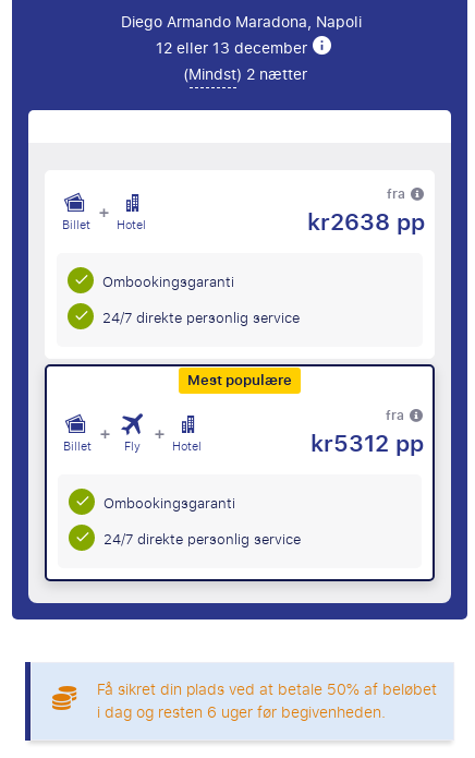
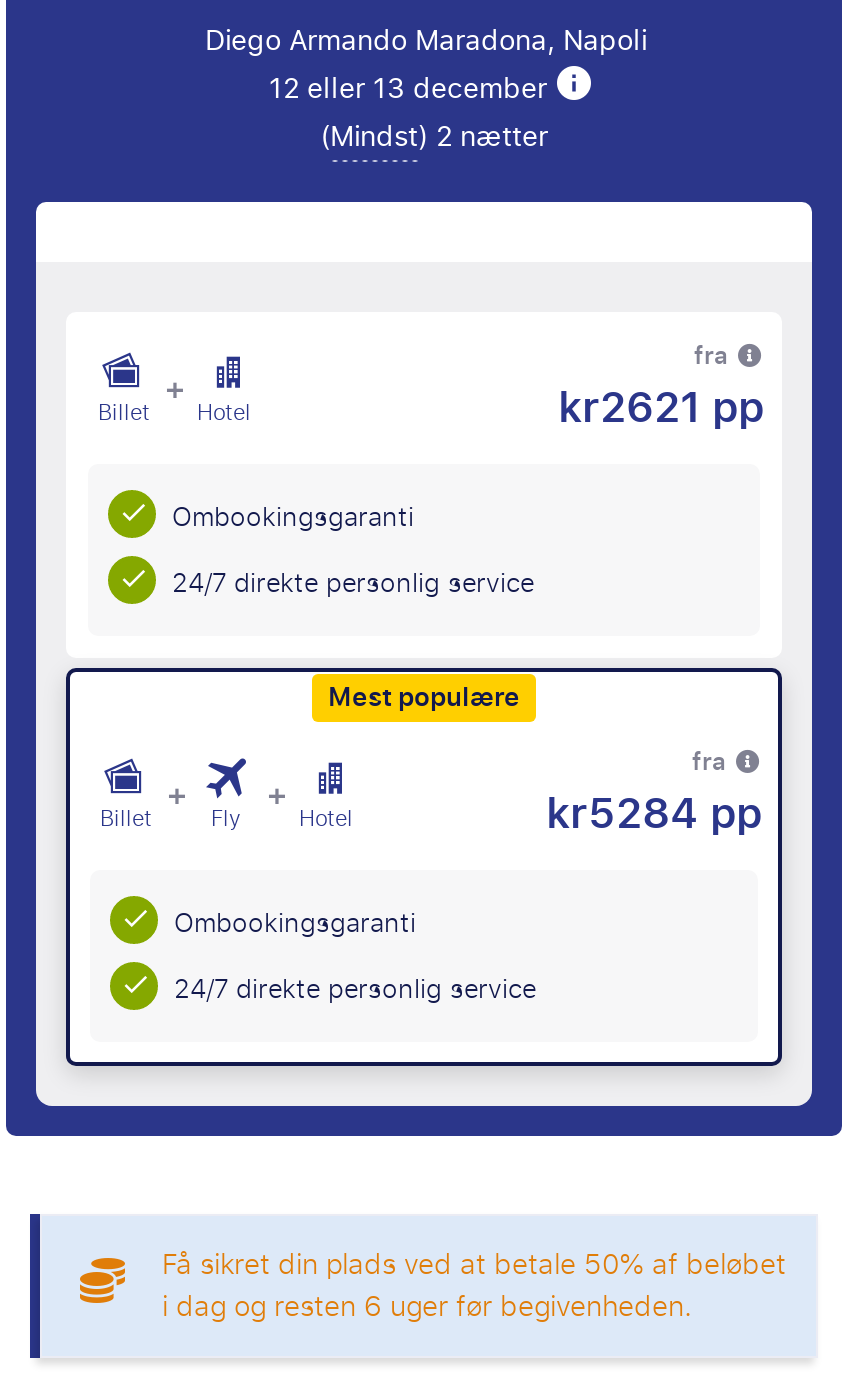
- kr2638 pp
+ kr2621 pp

- kr5312 pp
+ kr5284 pp
